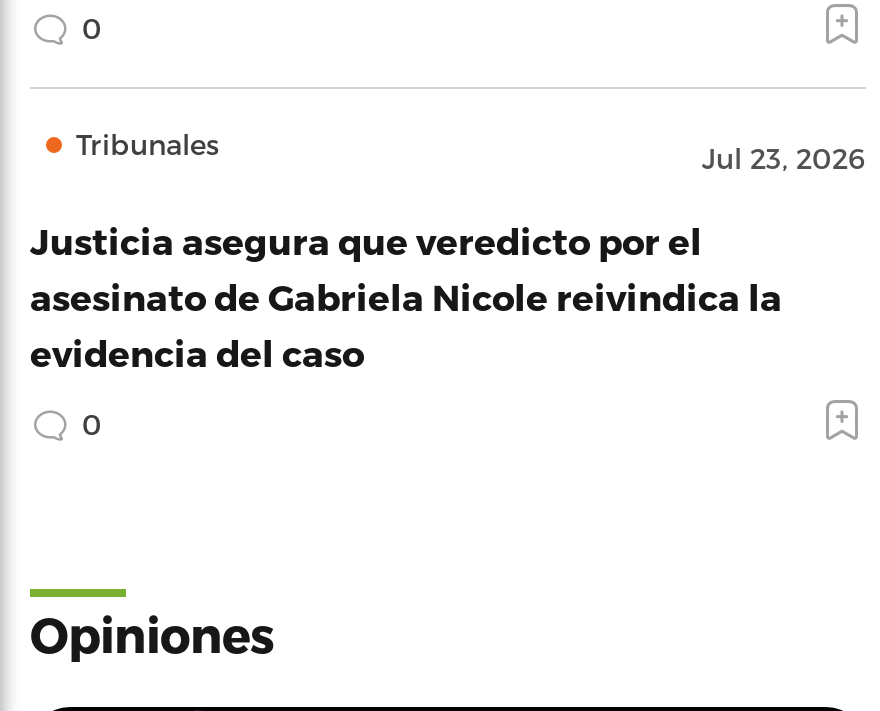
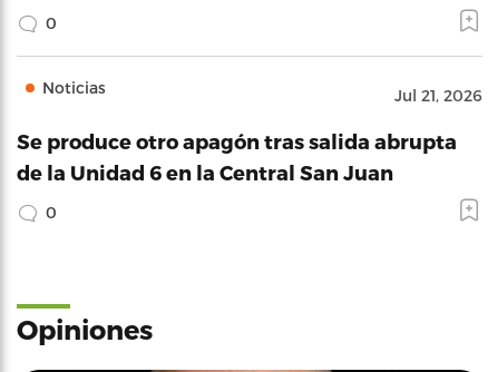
- Tribunales
- Jul 23, 2026
+ Noticias
+ Jul 21, 2026

- Justicia asegura que veredicto por el
- asesinato de Gabriela Nicole reivindica la
- evidencia del caso
+ Se produce otro apagón tras salida abrupta
+ de la Unidad 6 en la Central San Juan
